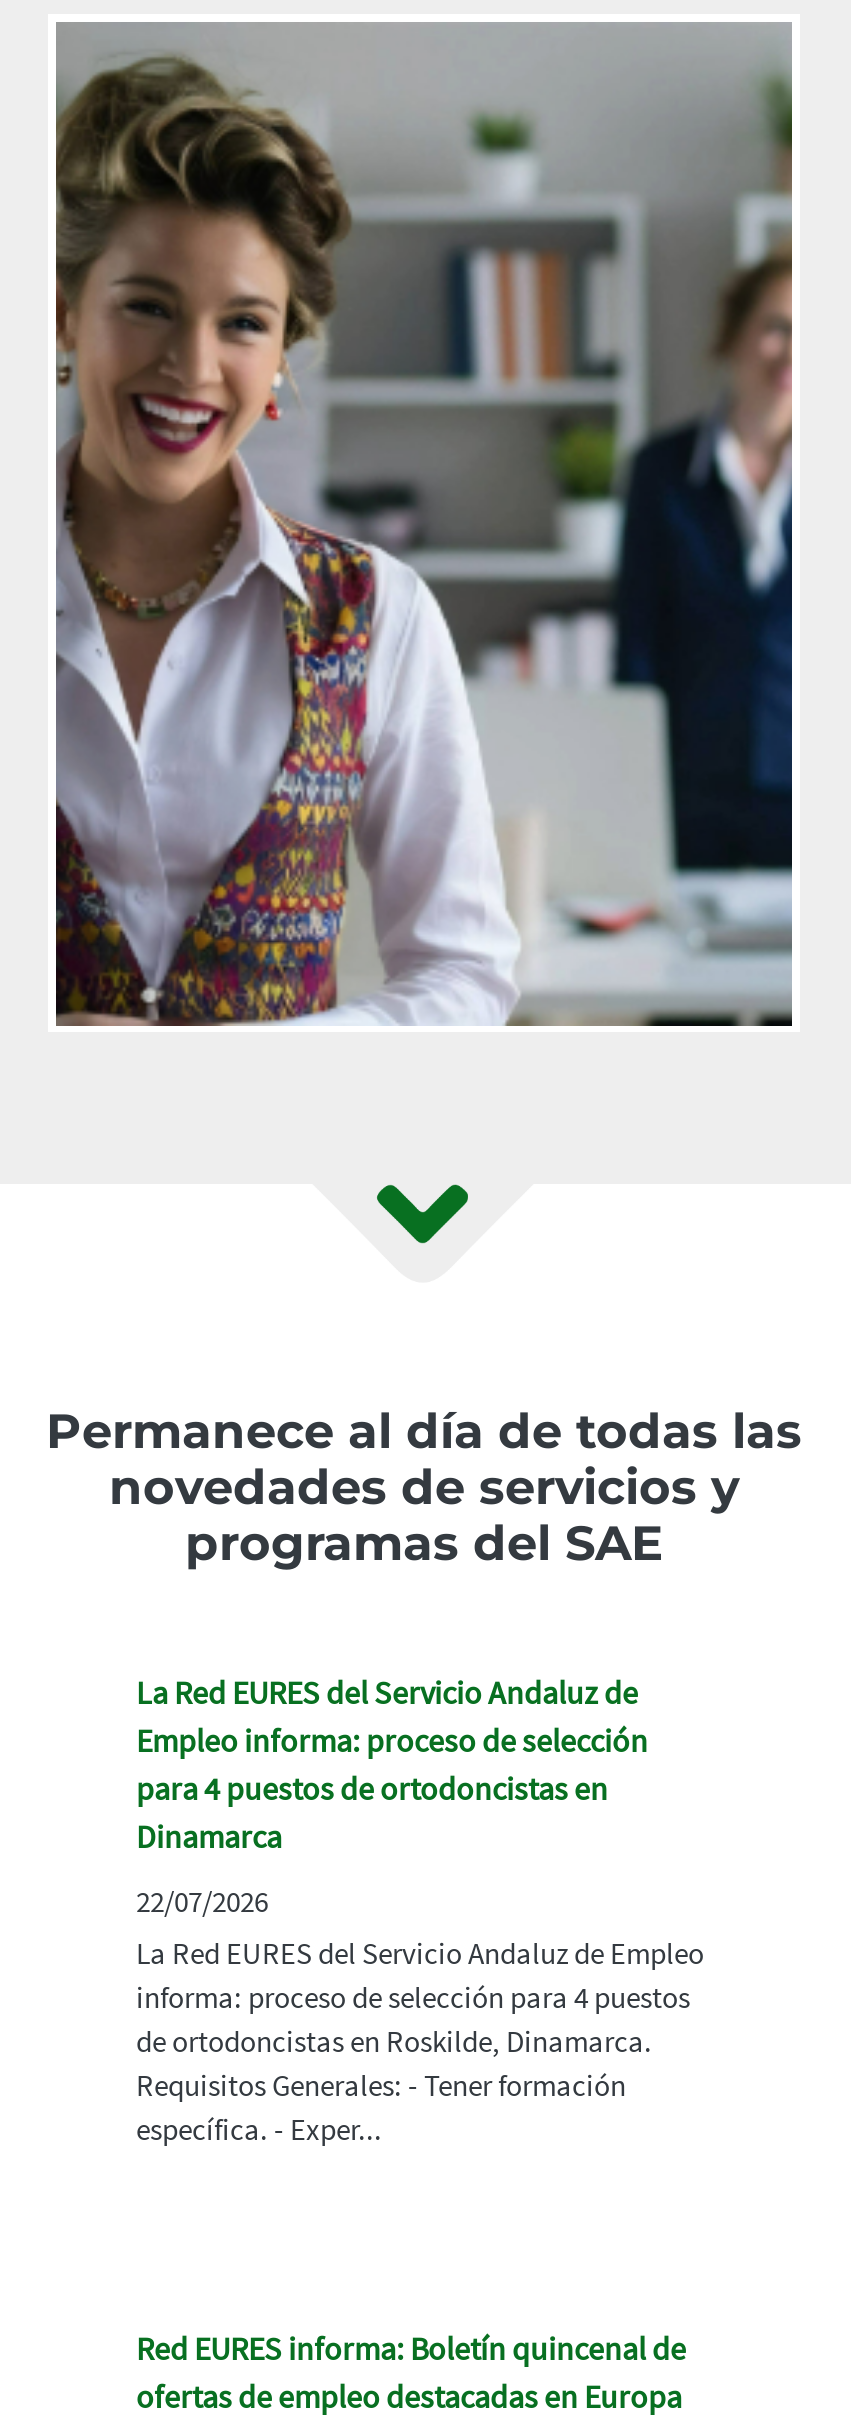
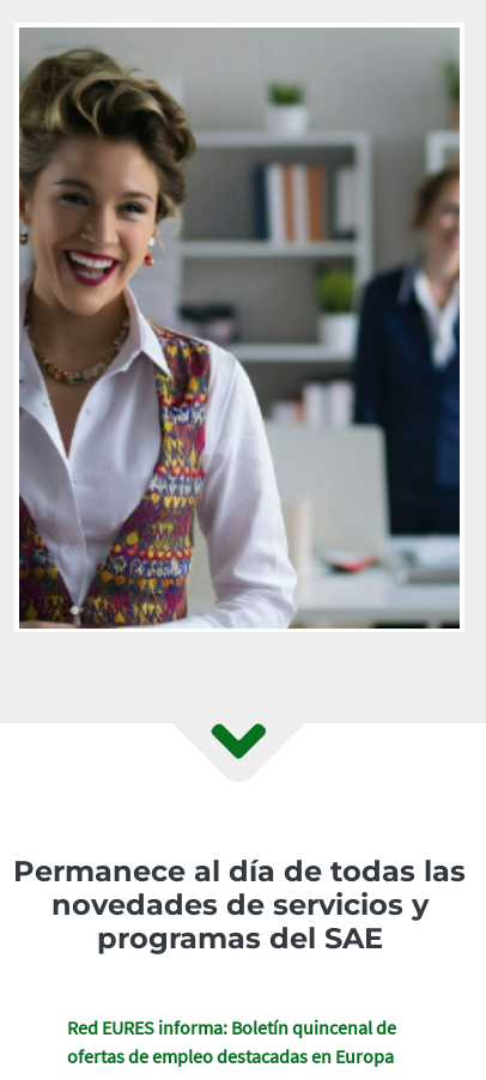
- La Red EURES del Servicio Andaluz de
- Empleo informa: proceso de selección
- para 4 puestos de ortodoncistas en
- Dinamarca
- 22/07/2026
- La Red EURES del Servicio Andaluz de Empleo
- informa: proceso de selección para 4 puestos
- de ortodoncistas en Roskilde, Dinamarca.
- Requisitos Generales: - Tener formación
- específica. - Exper...
